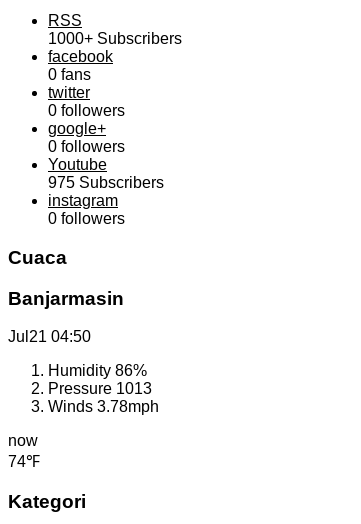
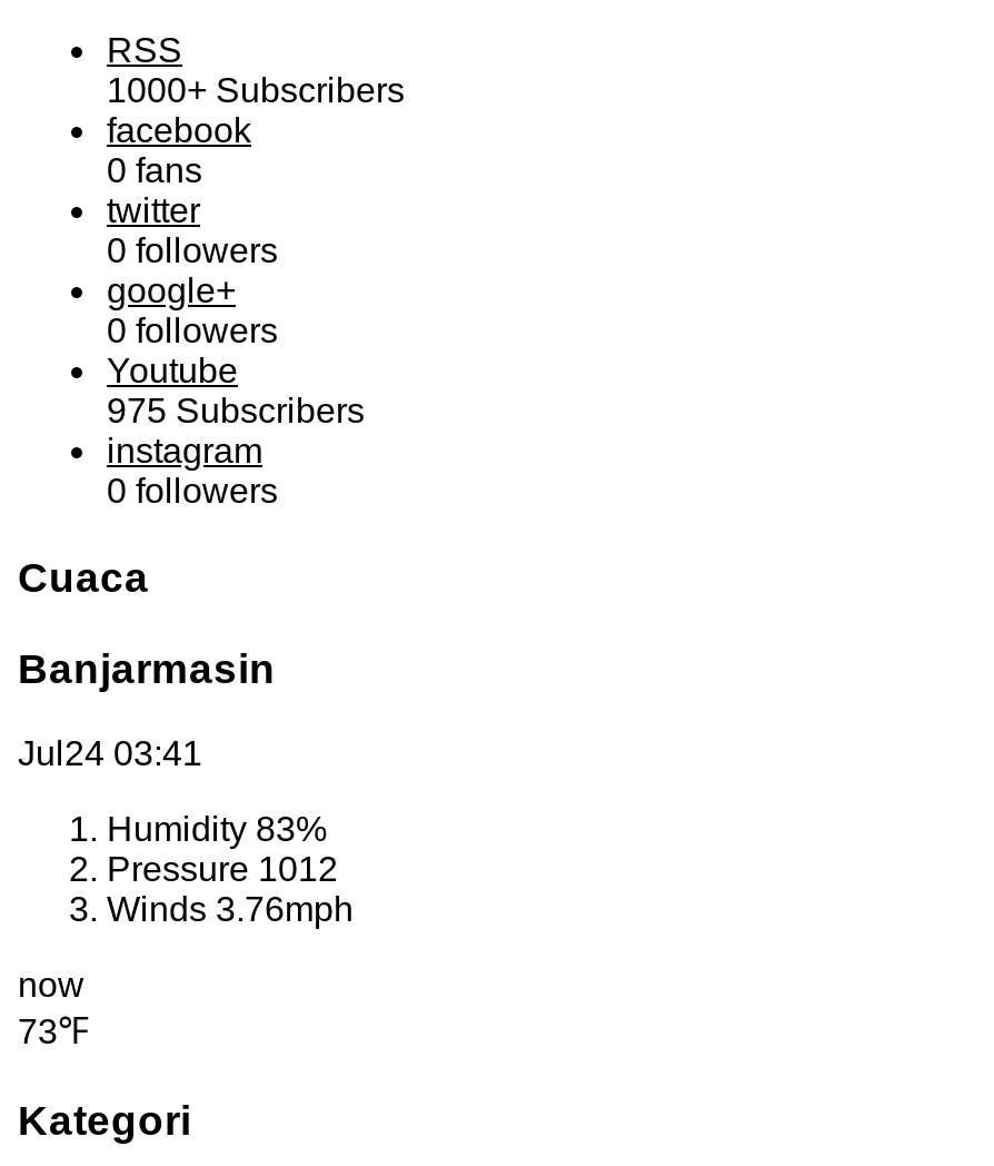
- Jul21 04:50
+ Jul24 03:41

- Humidity 86%
- Pressure 1013
- Winds 3.78mph
+ Humidity 83%
+ Pressure 1012
+ Winds 3.76mph

- 74℉
+ 73℉
